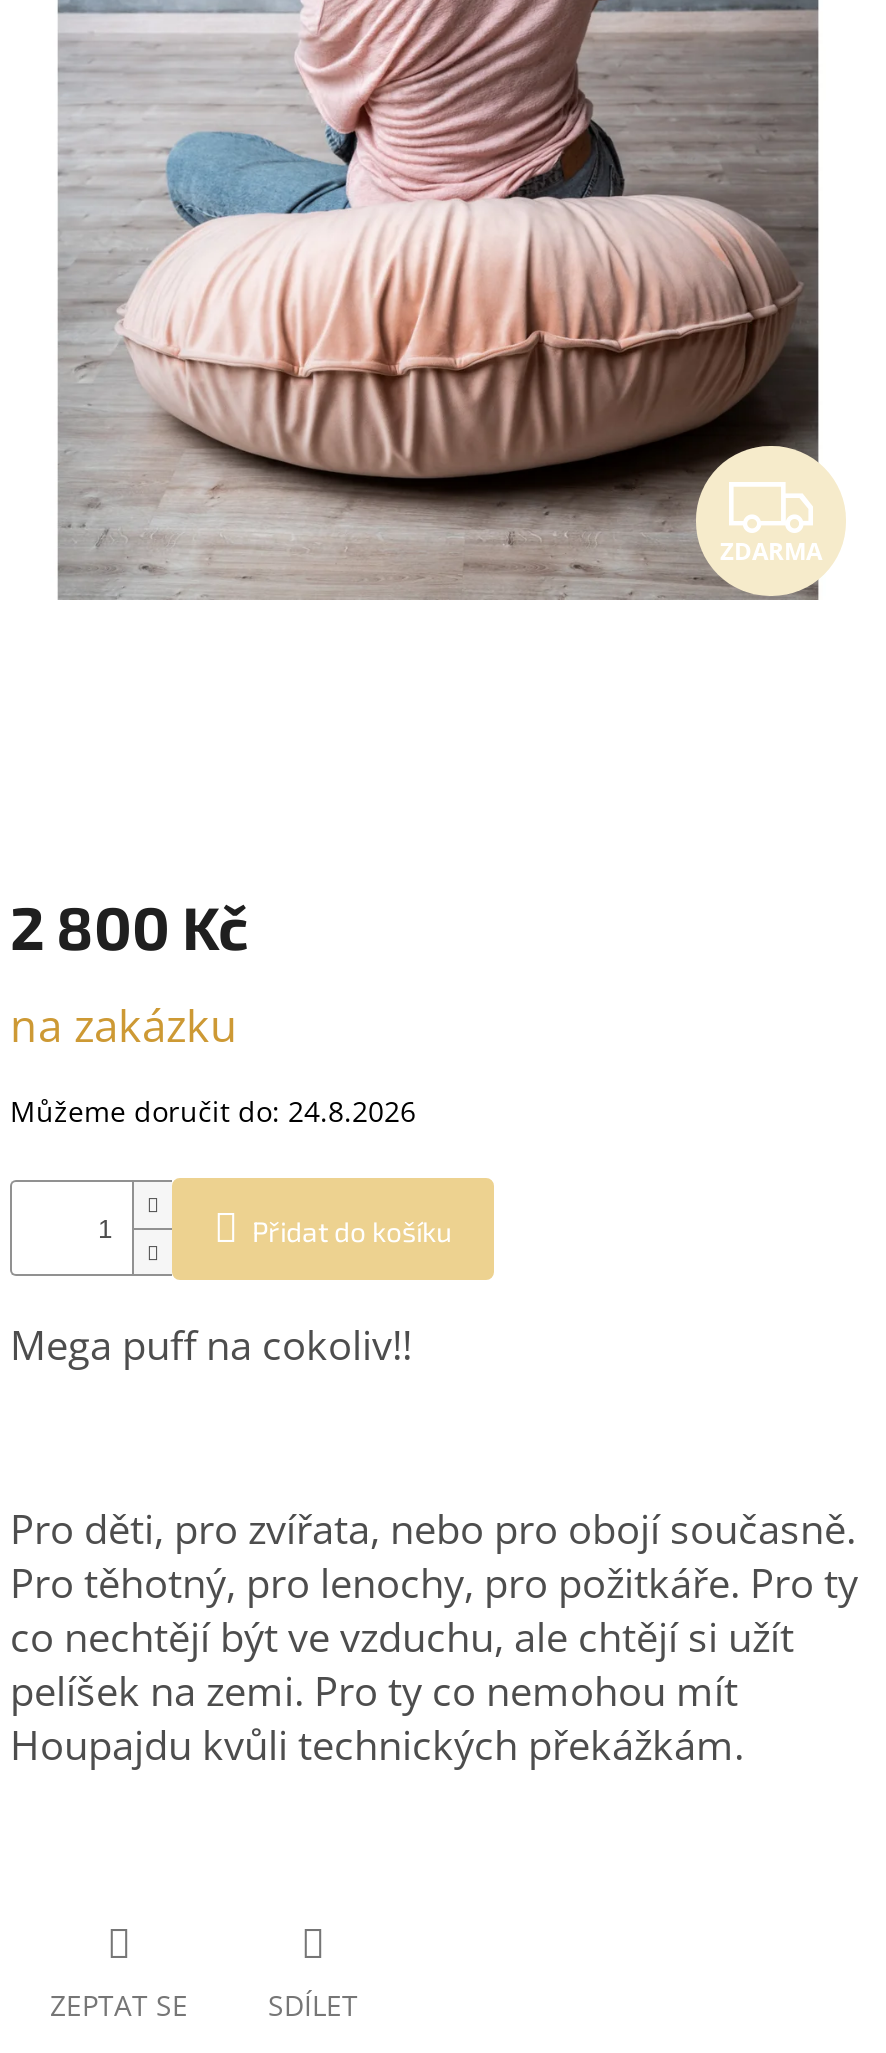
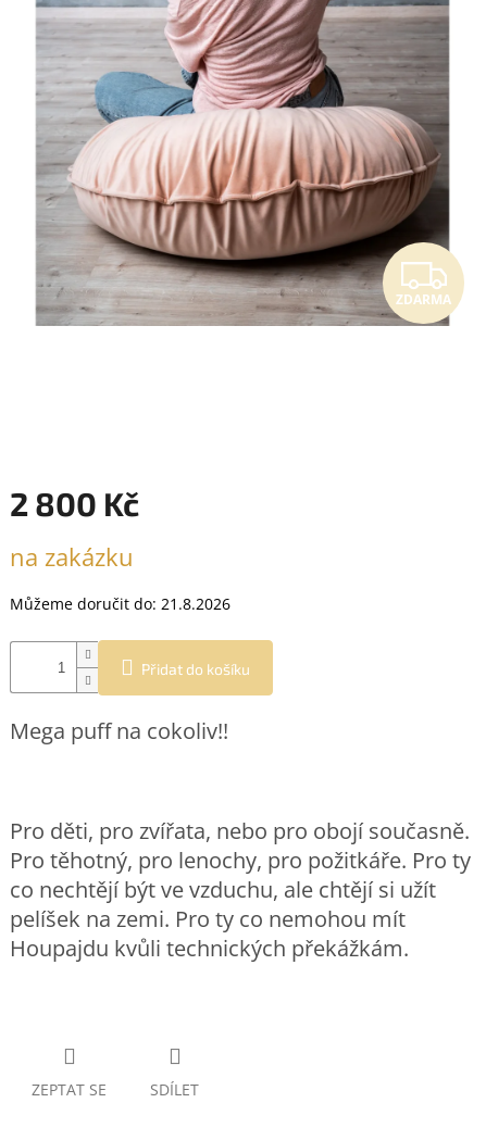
- Můžeme doručit do: 24.8.2026
+ Můžeme doručit do: 21.8.2026
